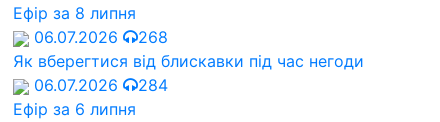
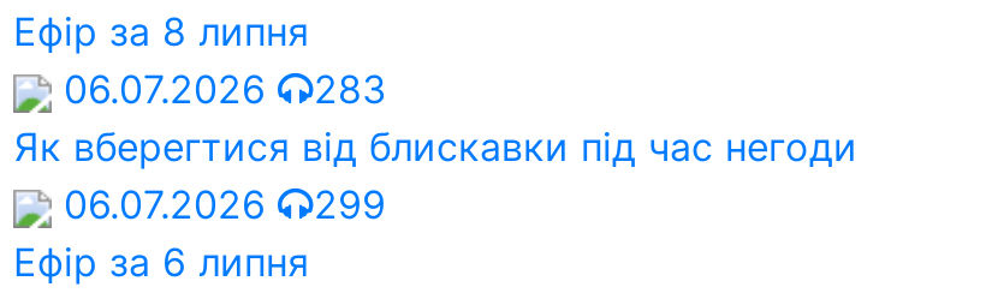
- 06.07.2026 268
+ 06.07.2026 283

- 06.07.2026 284
+ 06.07.2026 299
